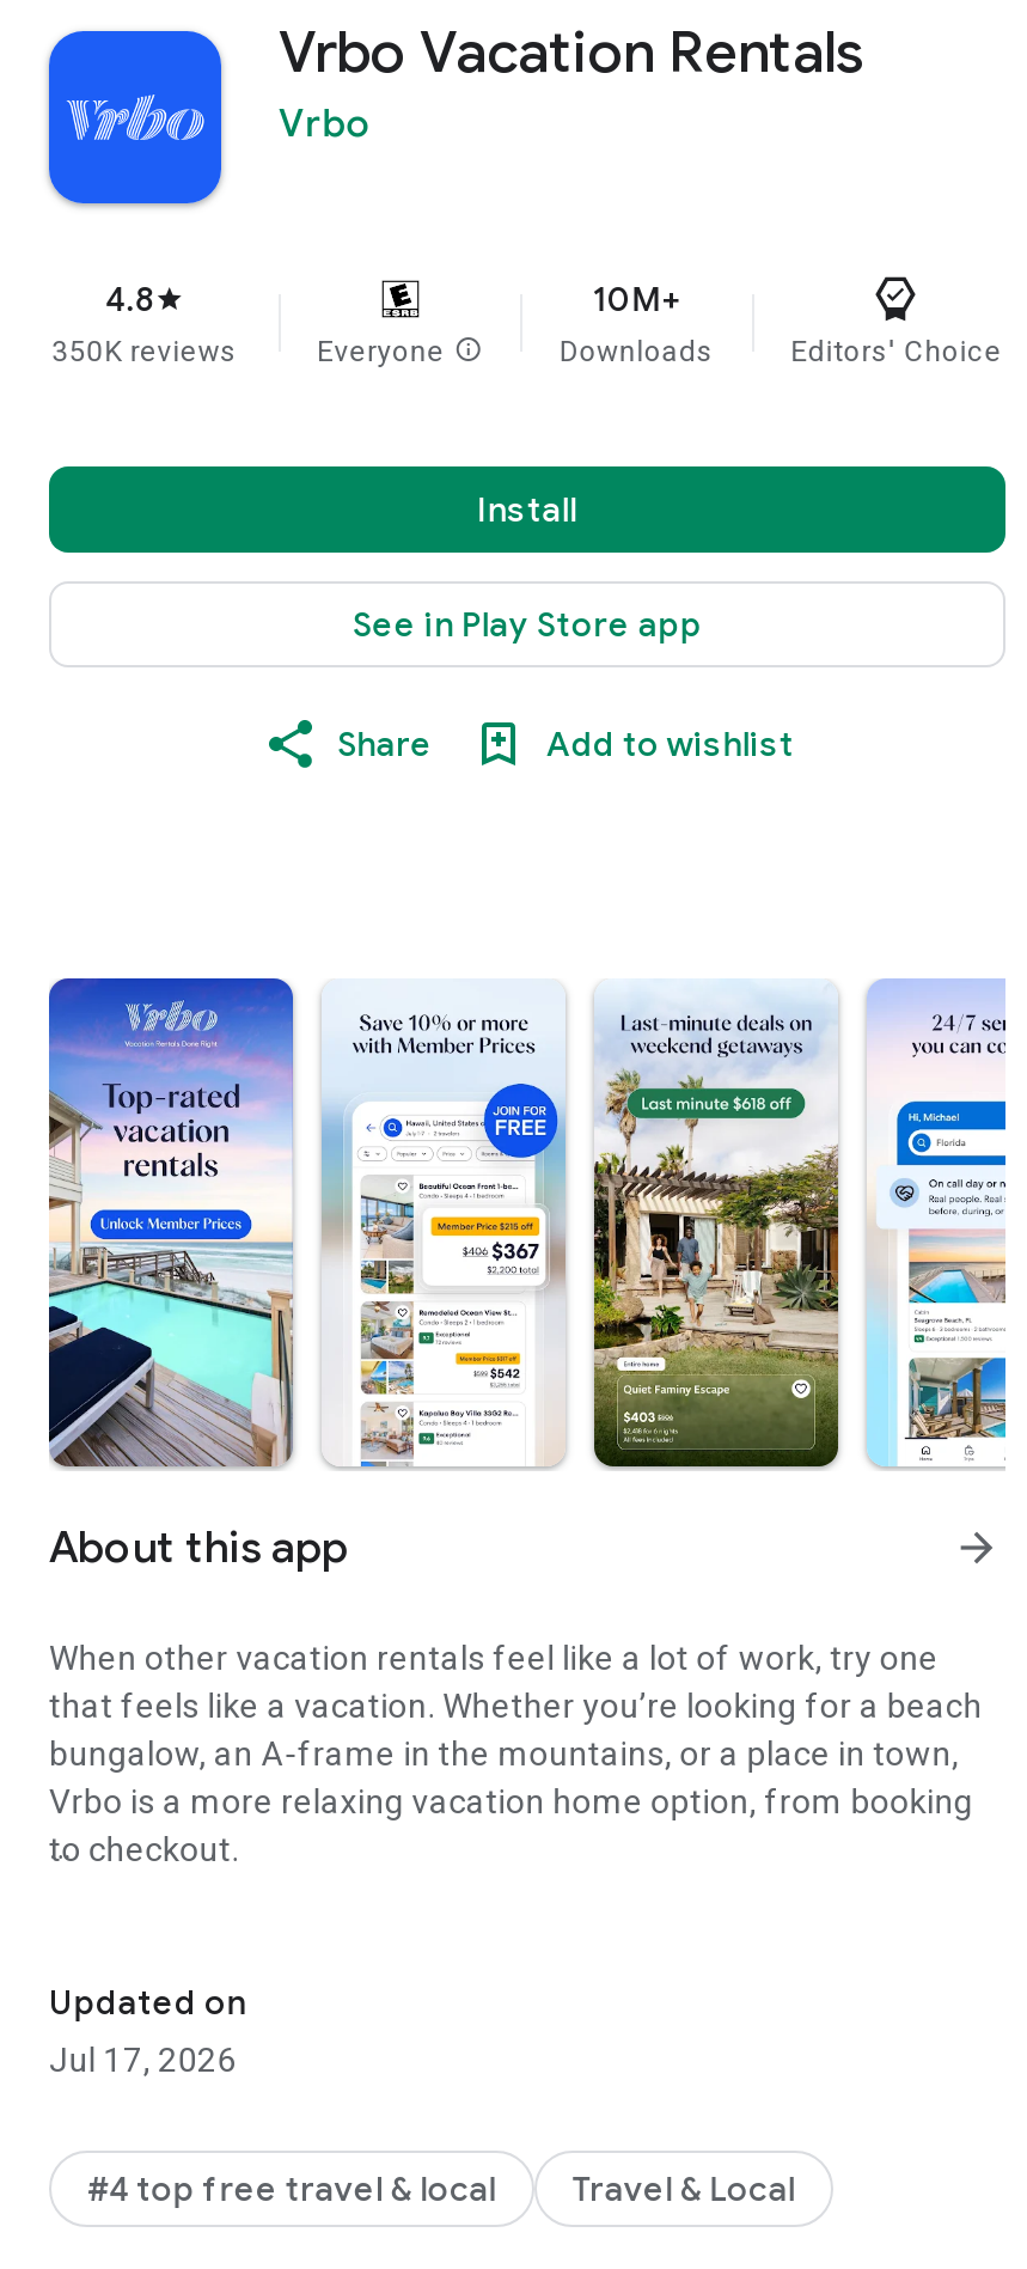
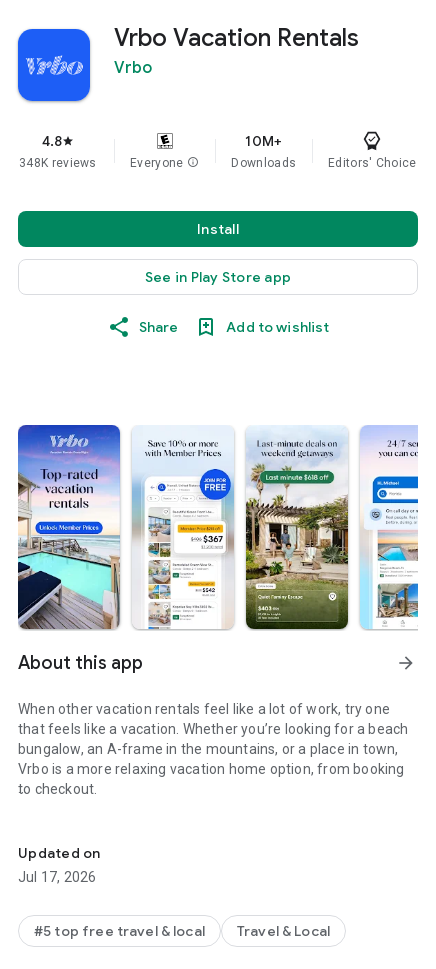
- 350K reviews
+ 348K reviews

- #4 top free travel & local
+ #5 top free travel & local
